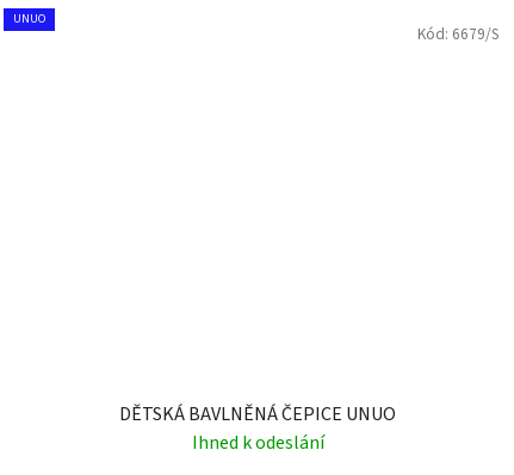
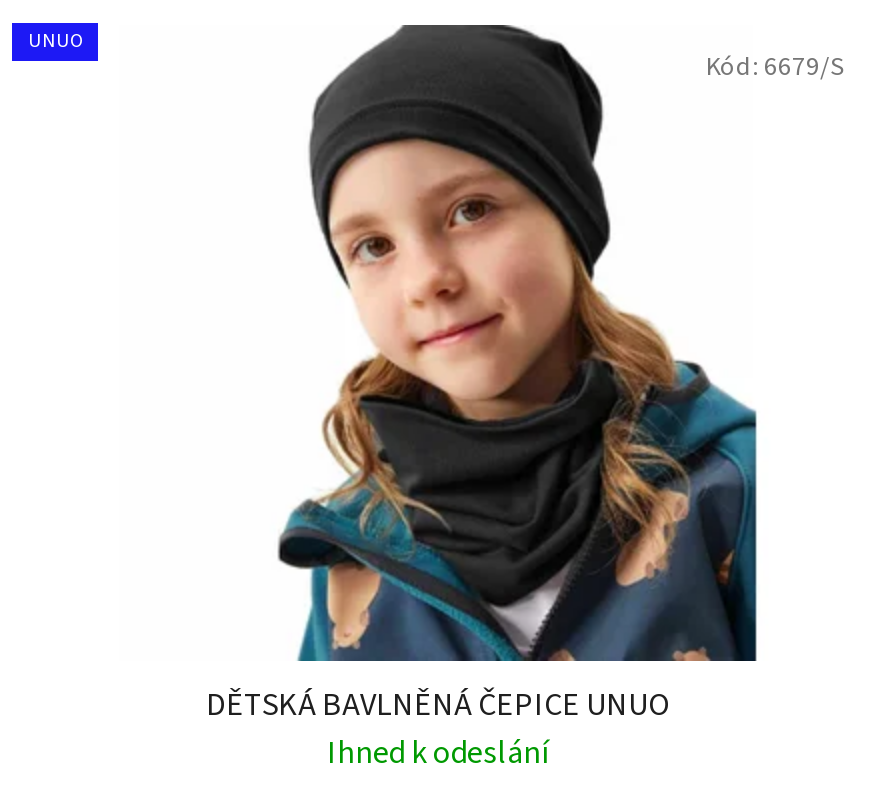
+ [image]
